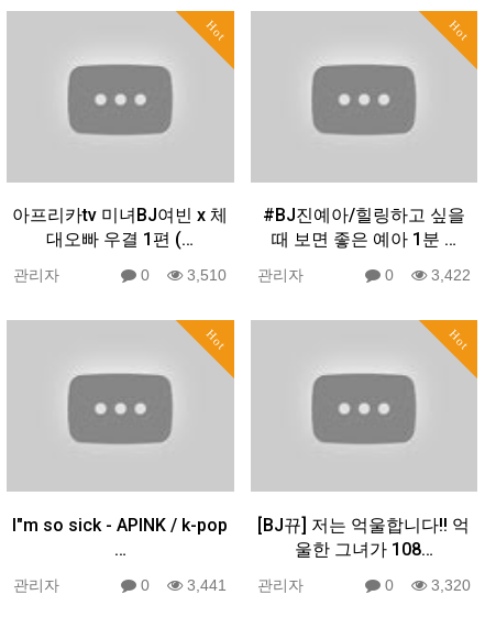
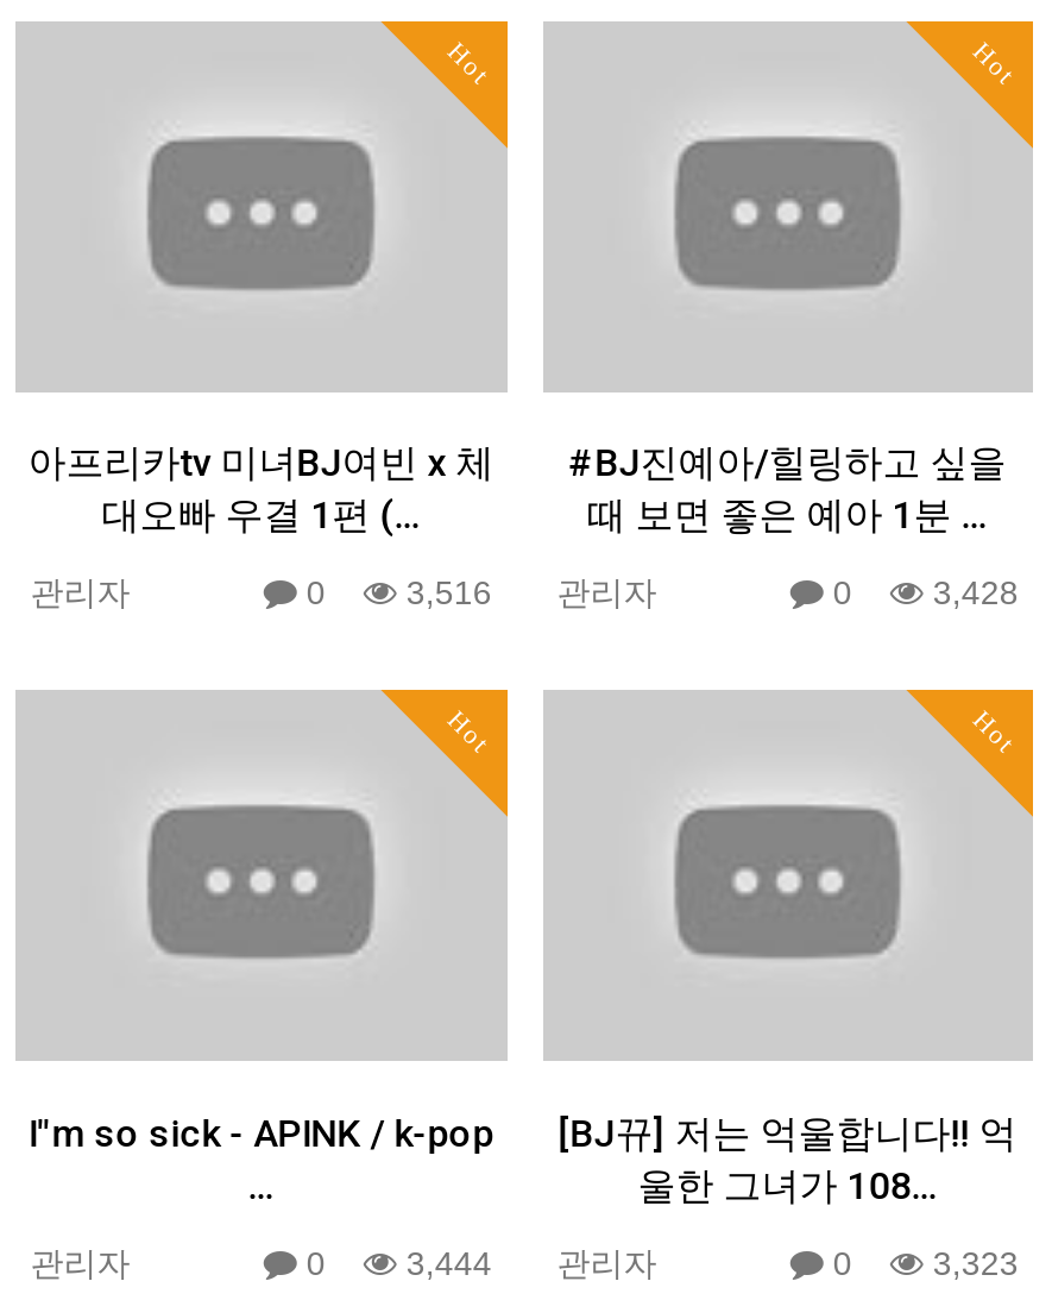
- 0 3,510 관리자
+ 0 3,516 관리자

- 0 3,422
+ 0 3,428

- 0 3,441 관리자
+ 0 3,444 관리자

- 0 3,320
+ 0 3,323
